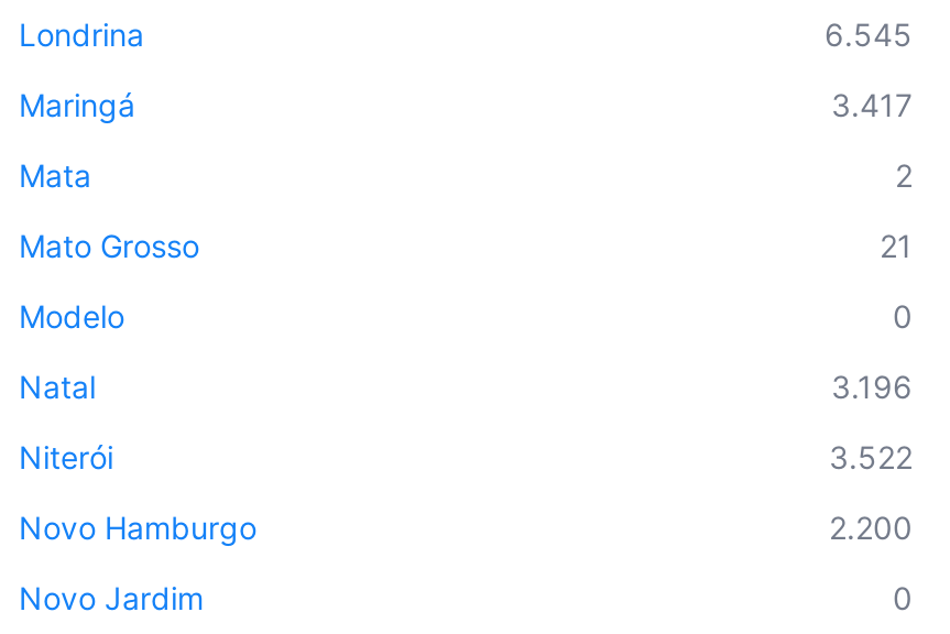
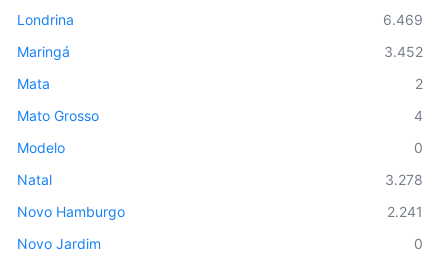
- 6.545
+ 6.469

- 3.417
+ 3.452

- 21
+ 4

- 3.196
- Niterói
- 3.522
+ 3.278

- 2.200
+ 2.241
